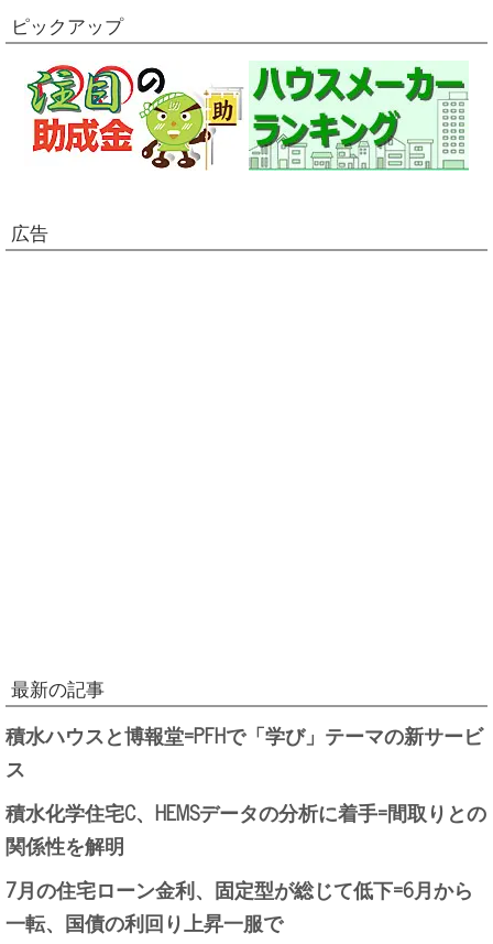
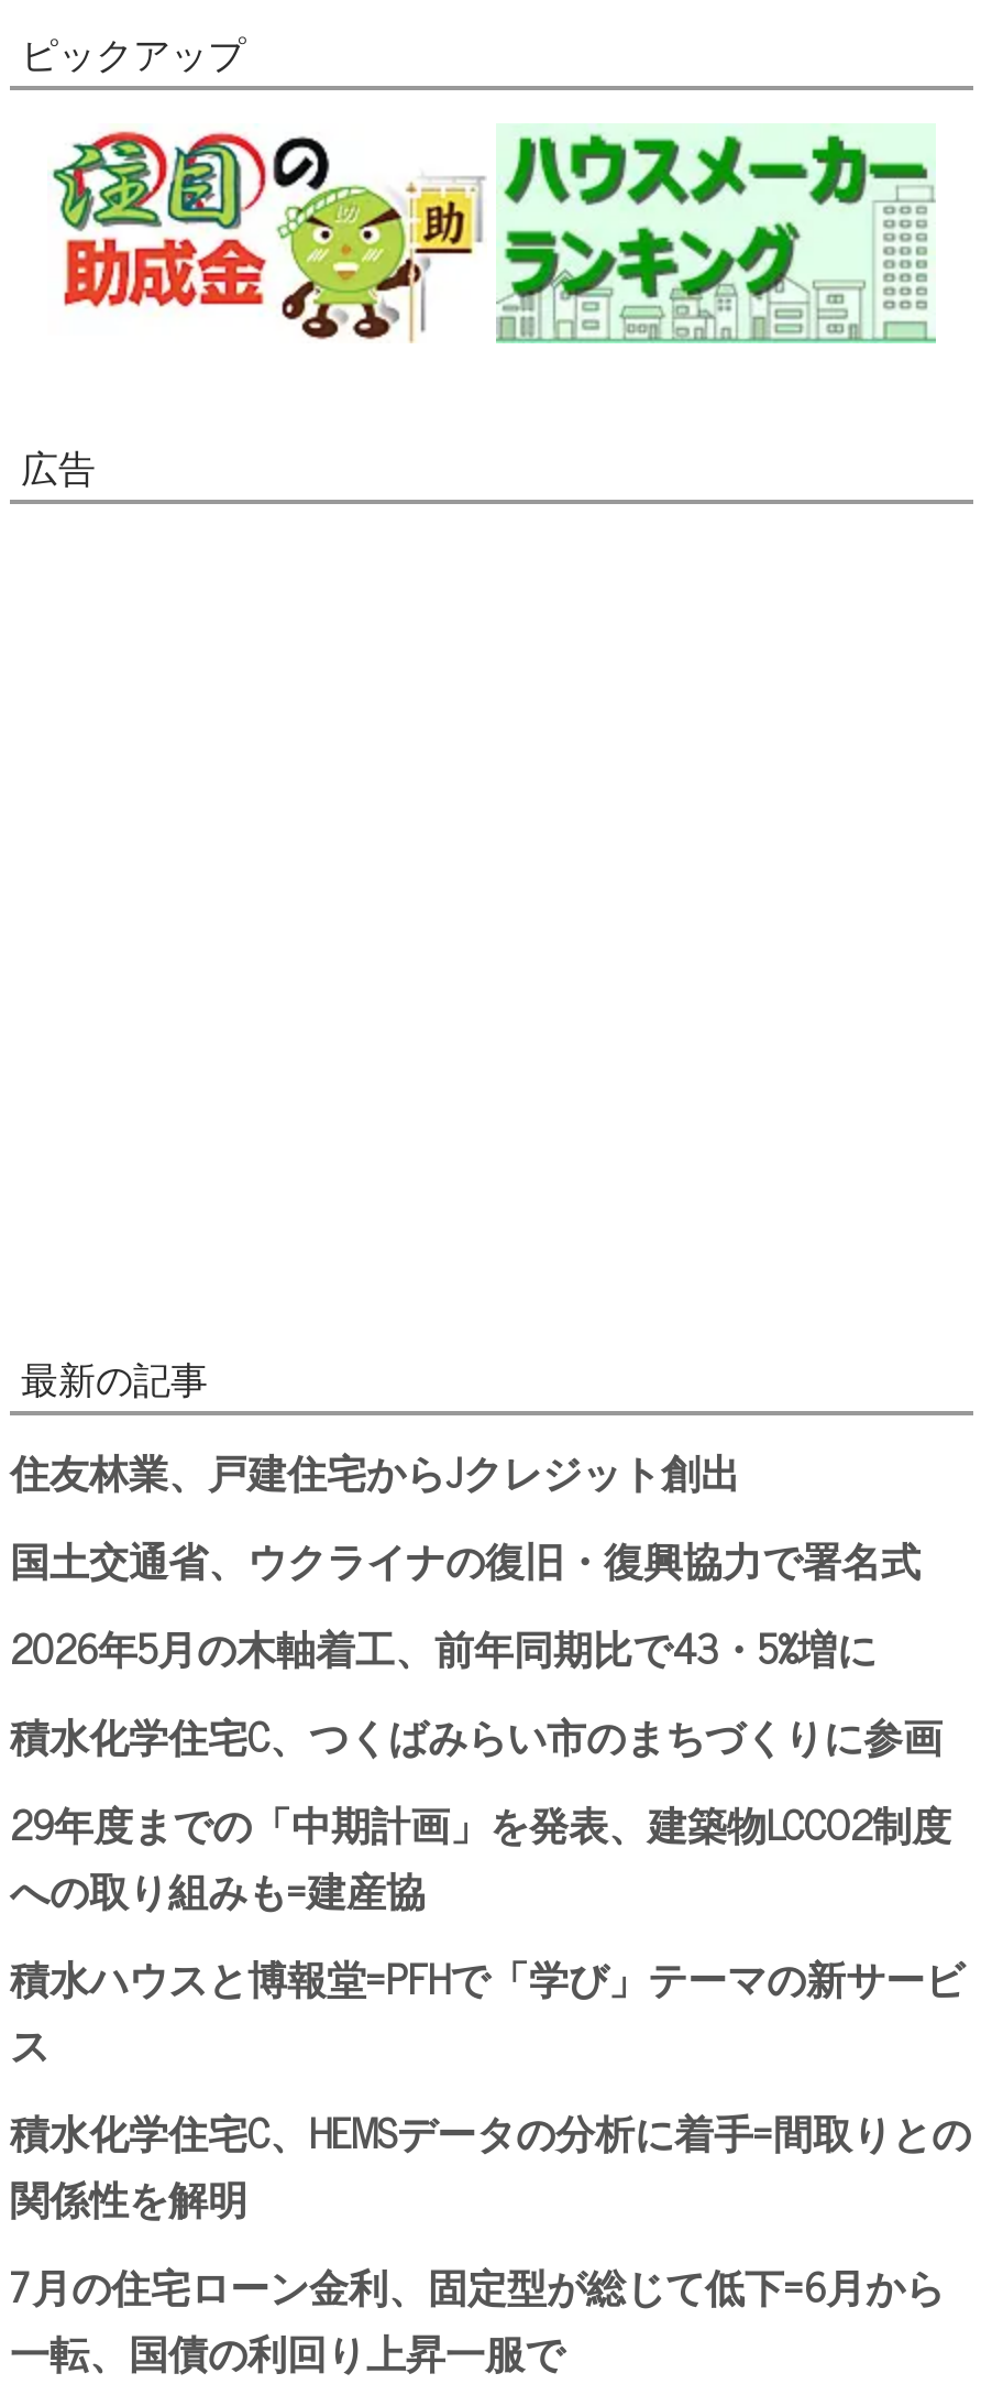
+ 住友林業、戸建住宅からJクレジット創出
+ 国土交通省、ウクライナの復旧・復興協力で署名式
+ 2026年5月の木軸着工、前年同期比で43・5%増に
+ 積水化学住宅C、つくばみらい市のまちづくりに参画
+ 29年度までの「中期計画」を発表、建築物LCCO2制度
+ への取り組みも=建産協
